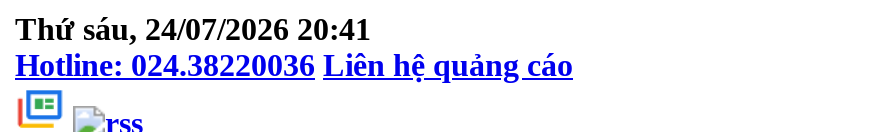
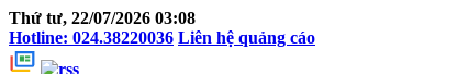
- Thứ sáu, 24/07/2026 20:41
+ Thứ tư, 22/07/2026 03:08
